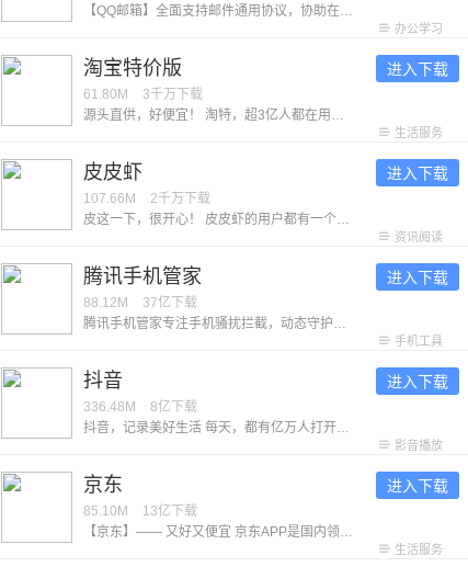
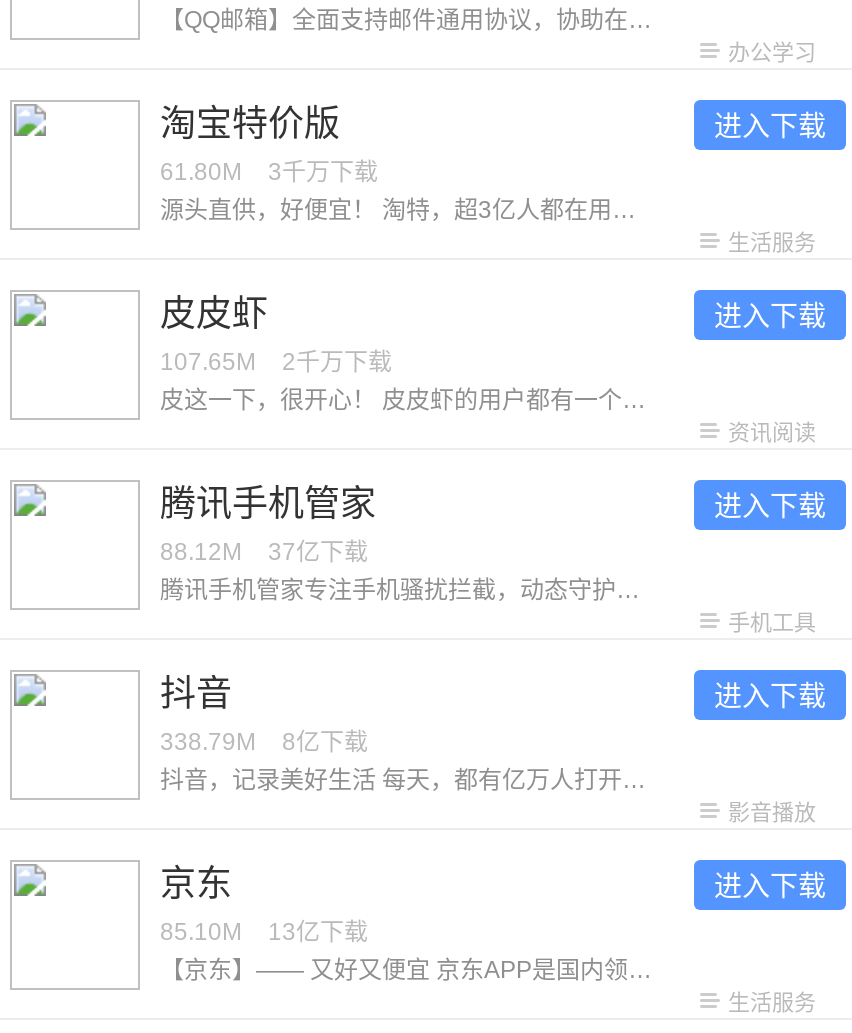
- 107.66M 2千万下载
+ 107.65M 2千万下载

- 336.48M 8亿下载
+ 338.79M 8亿下载
